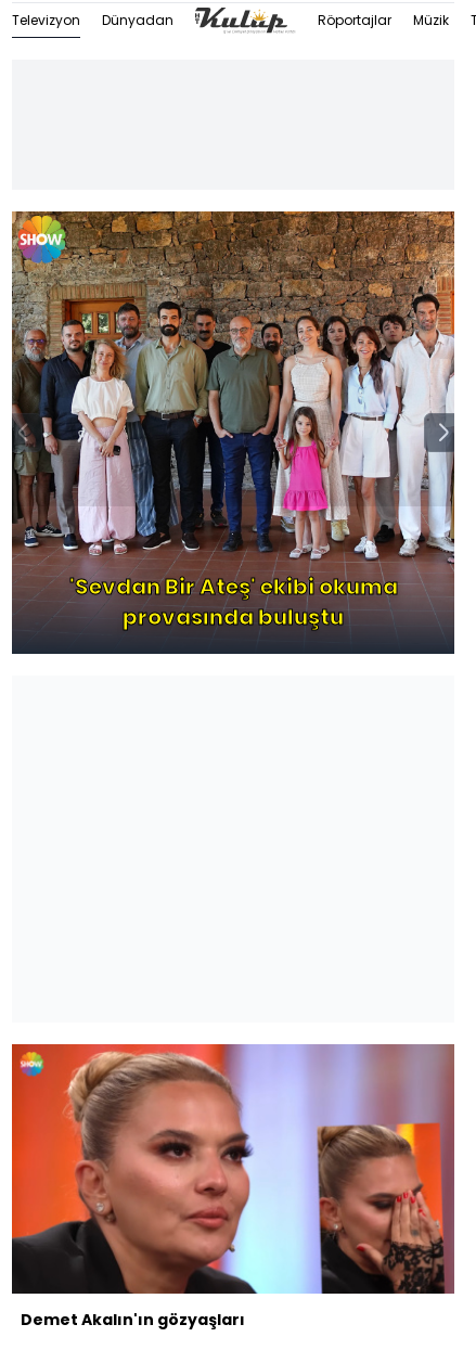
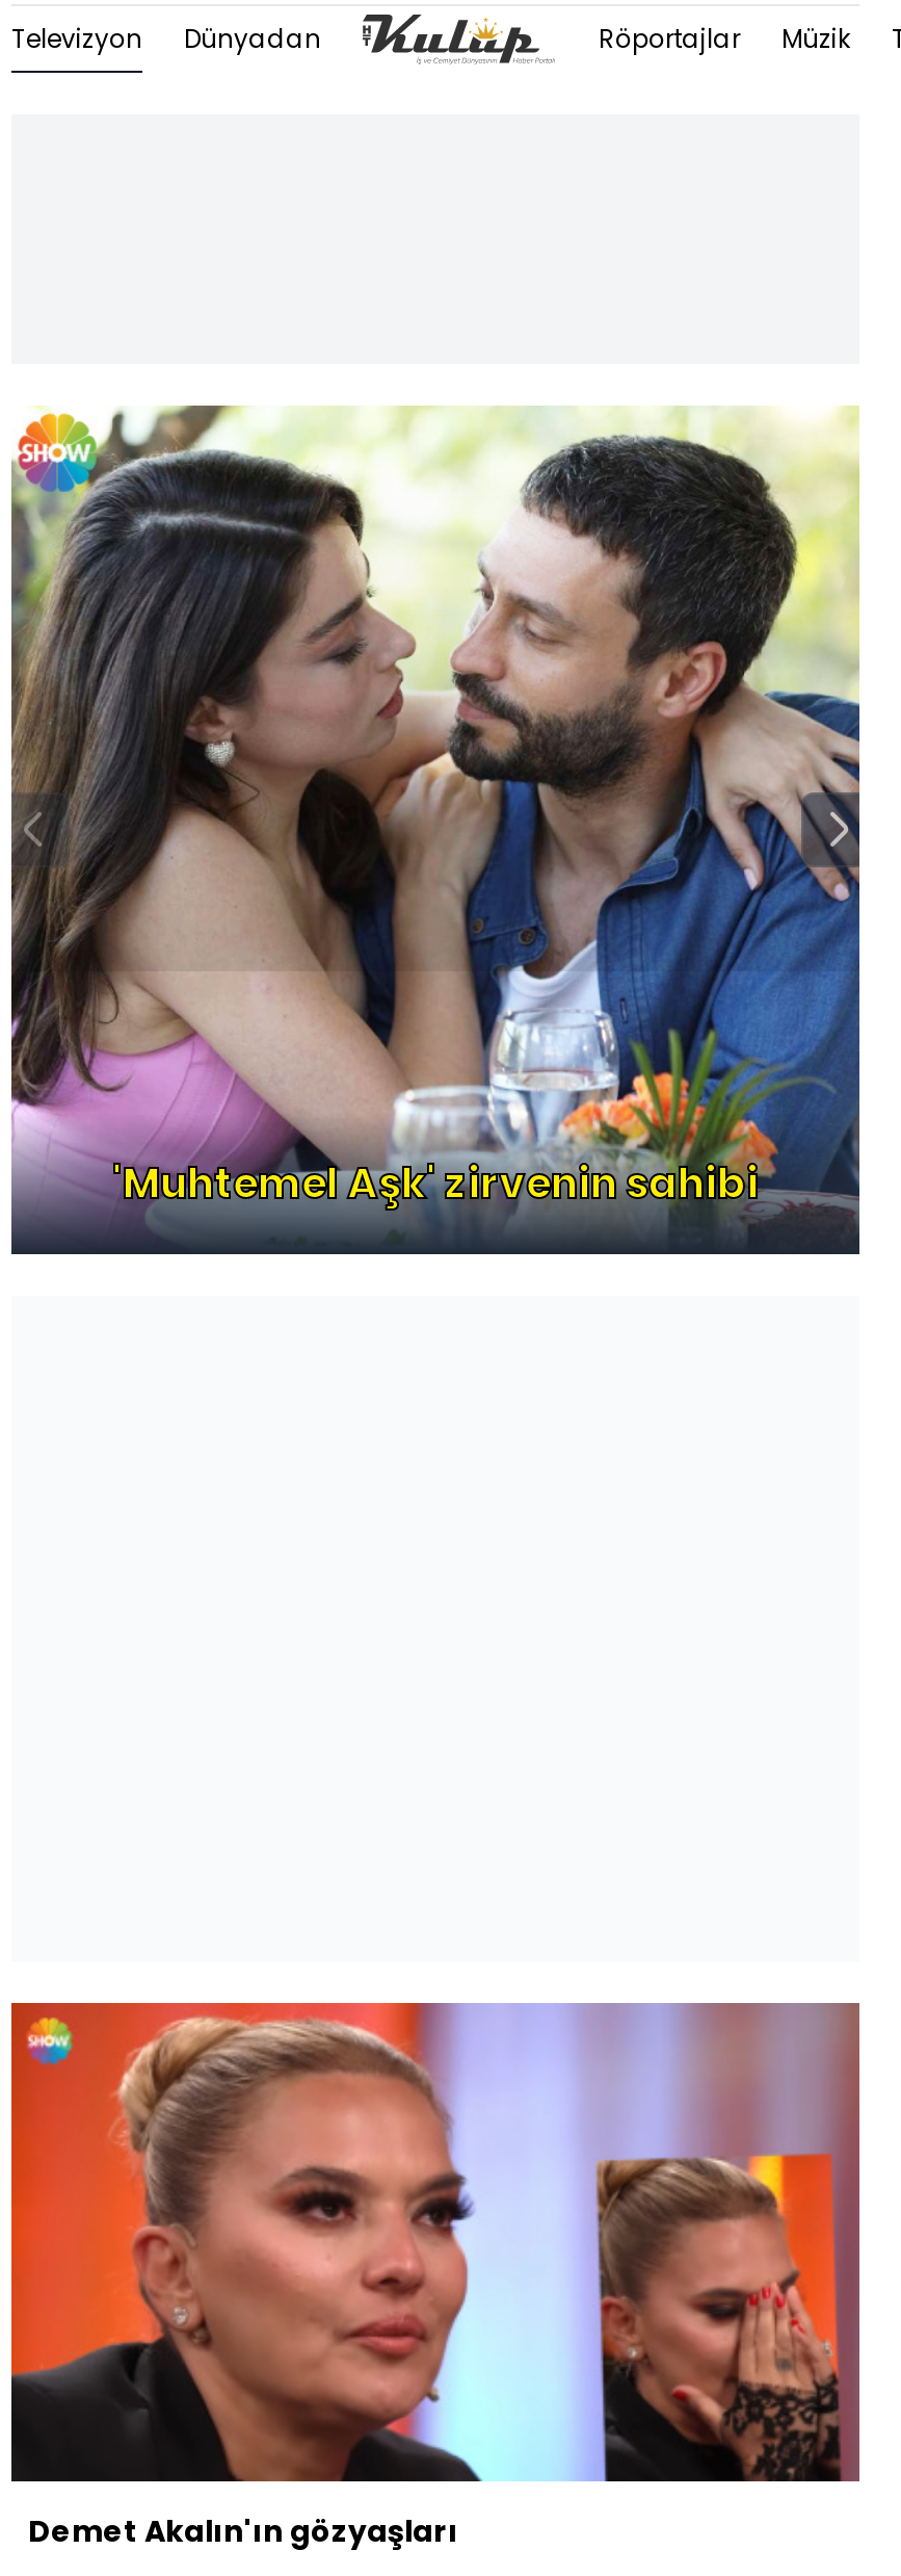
- [image]
- 'Sevdan Bir Ateş' ekibi okuma
- provasında buluştu
+ [image]
+ 'Muhtemel Aşk' zirvenin sahibi
